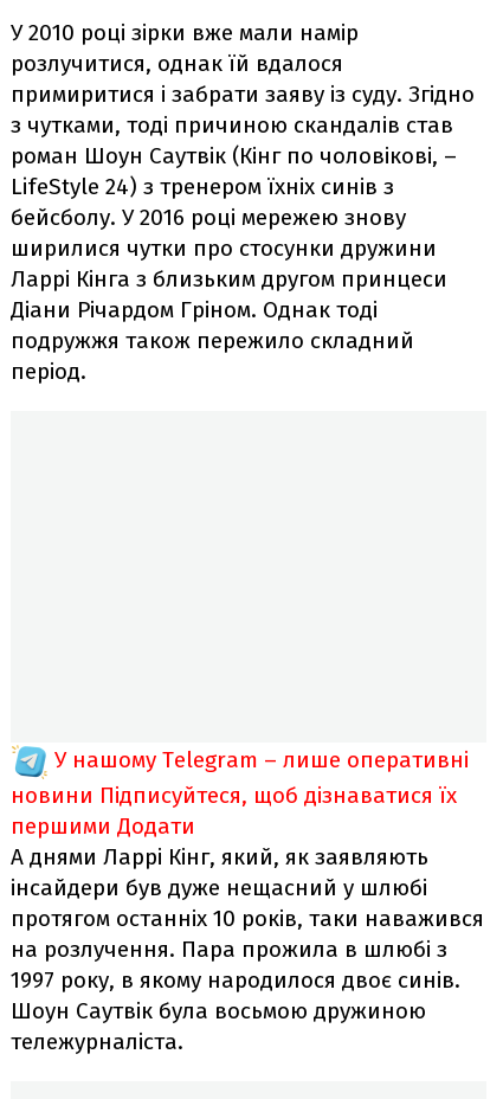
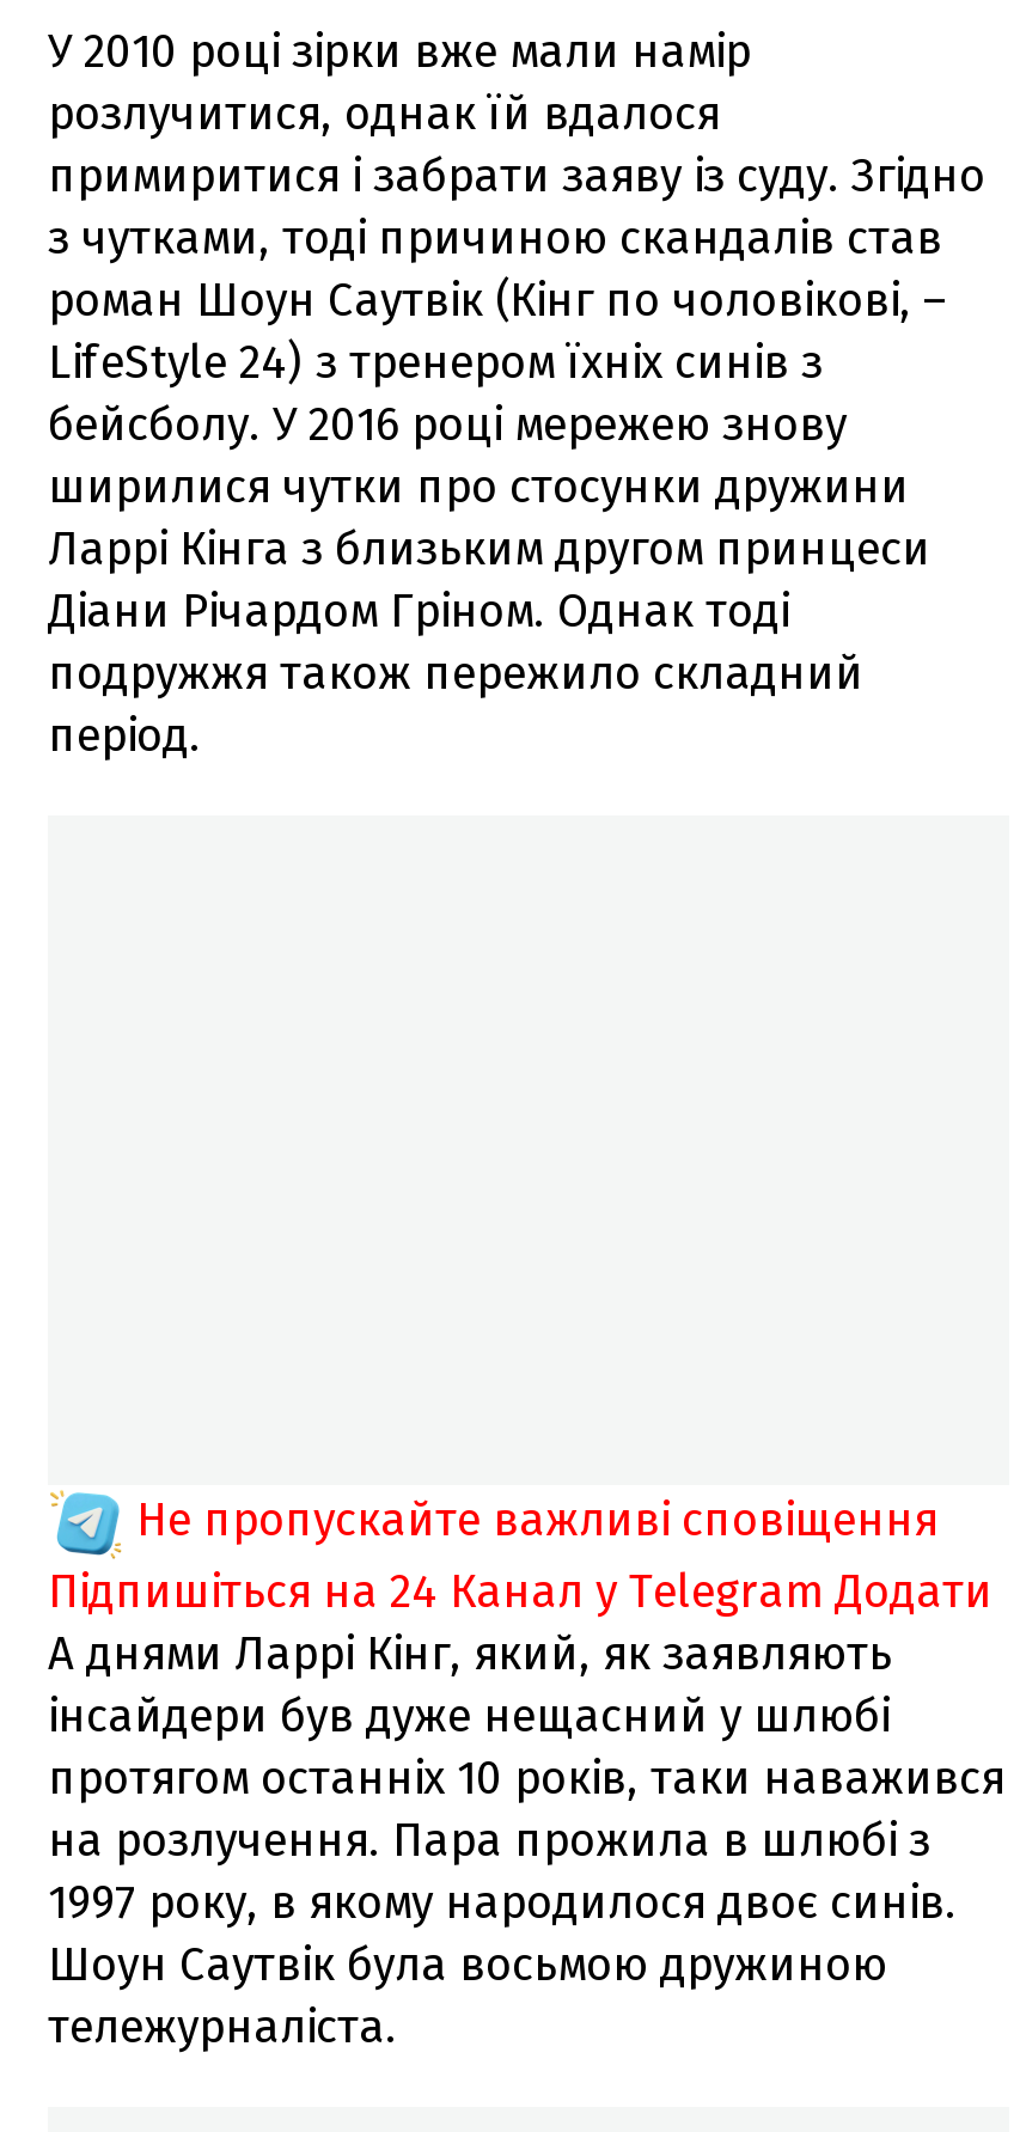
- У нашому Telegram – лише оперативні
- новини Підписуйтеся, щоб дізнаватися їх
- першими Додати
+ Не пропускайте важливі сповіщення
+ Підпишіться на 24 Канал у Telegram Додати
